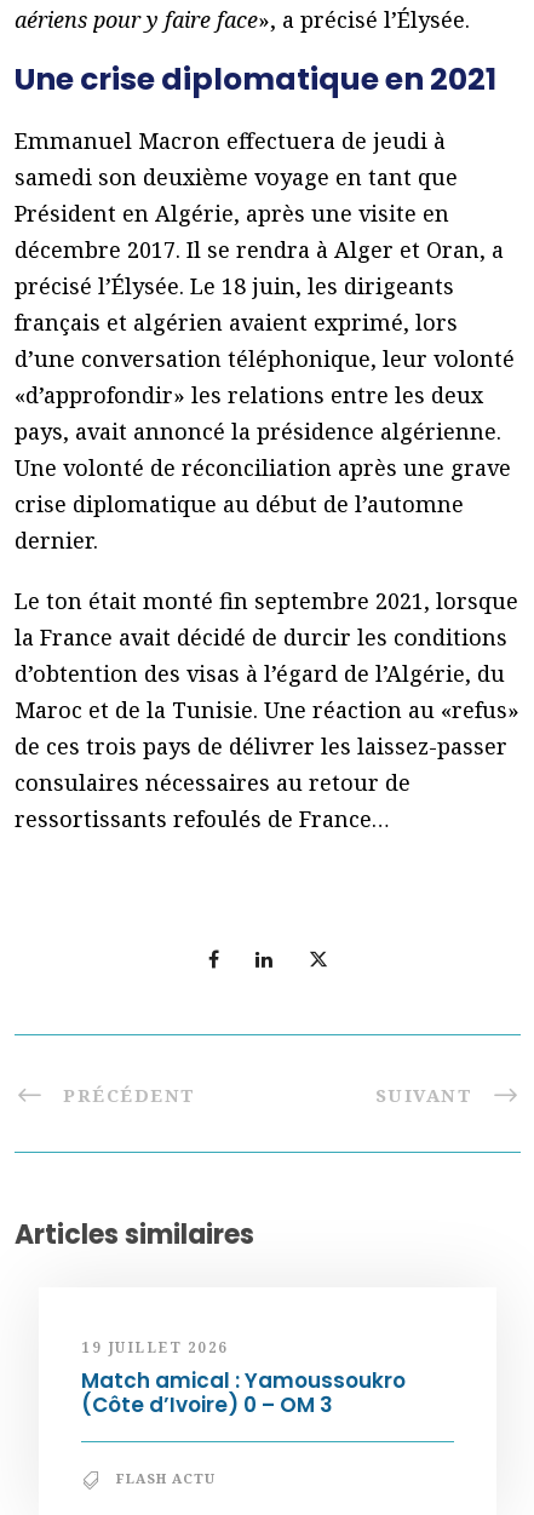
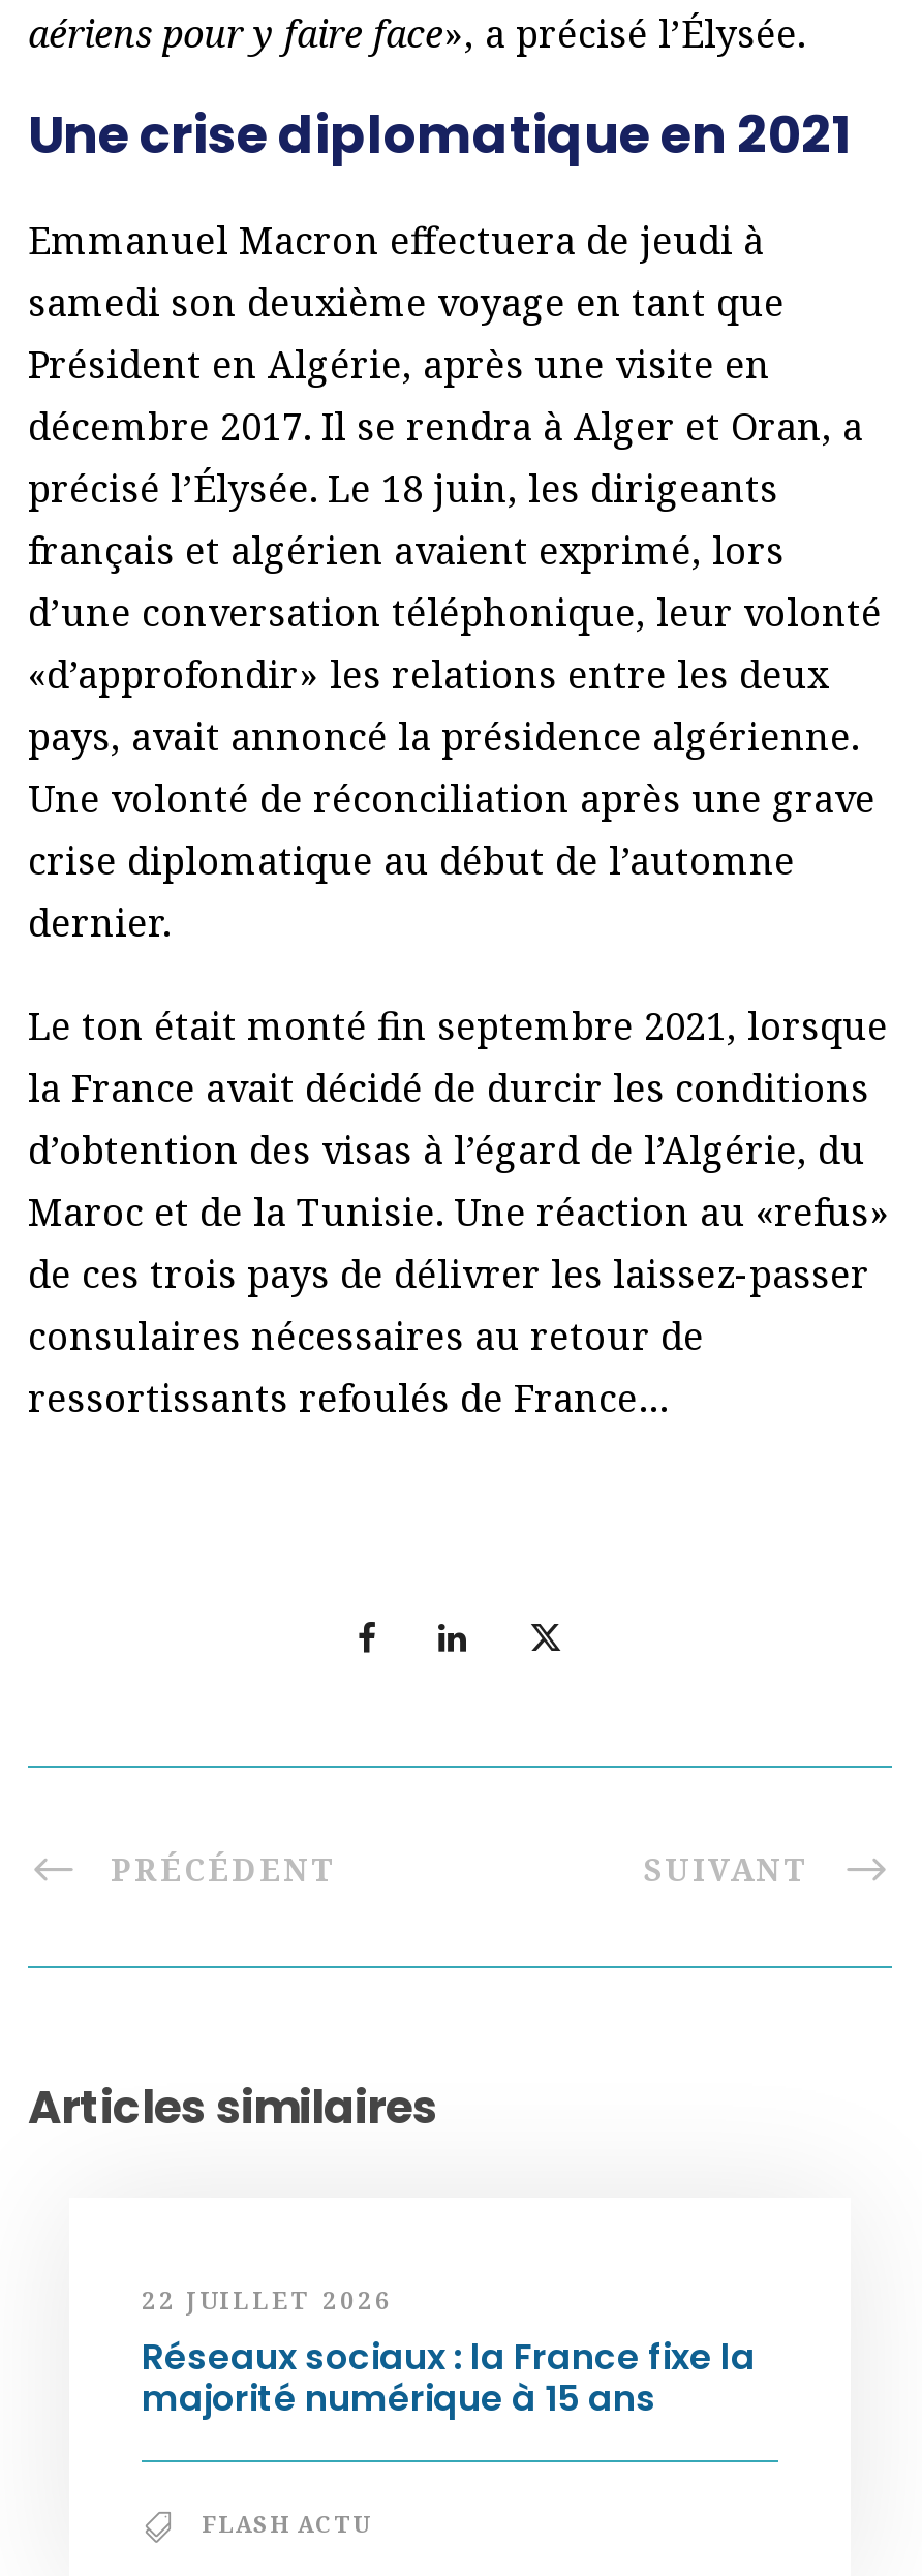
- 19 JUILLET 2026
- Match amical : Yamoussoukro
- (Côte d’Ivoire) 0 – OM 3
+ 22 JUILLET 2026
+ Réseaux sociaux : la France fixe la
+ majorité numérique à 15 ans
